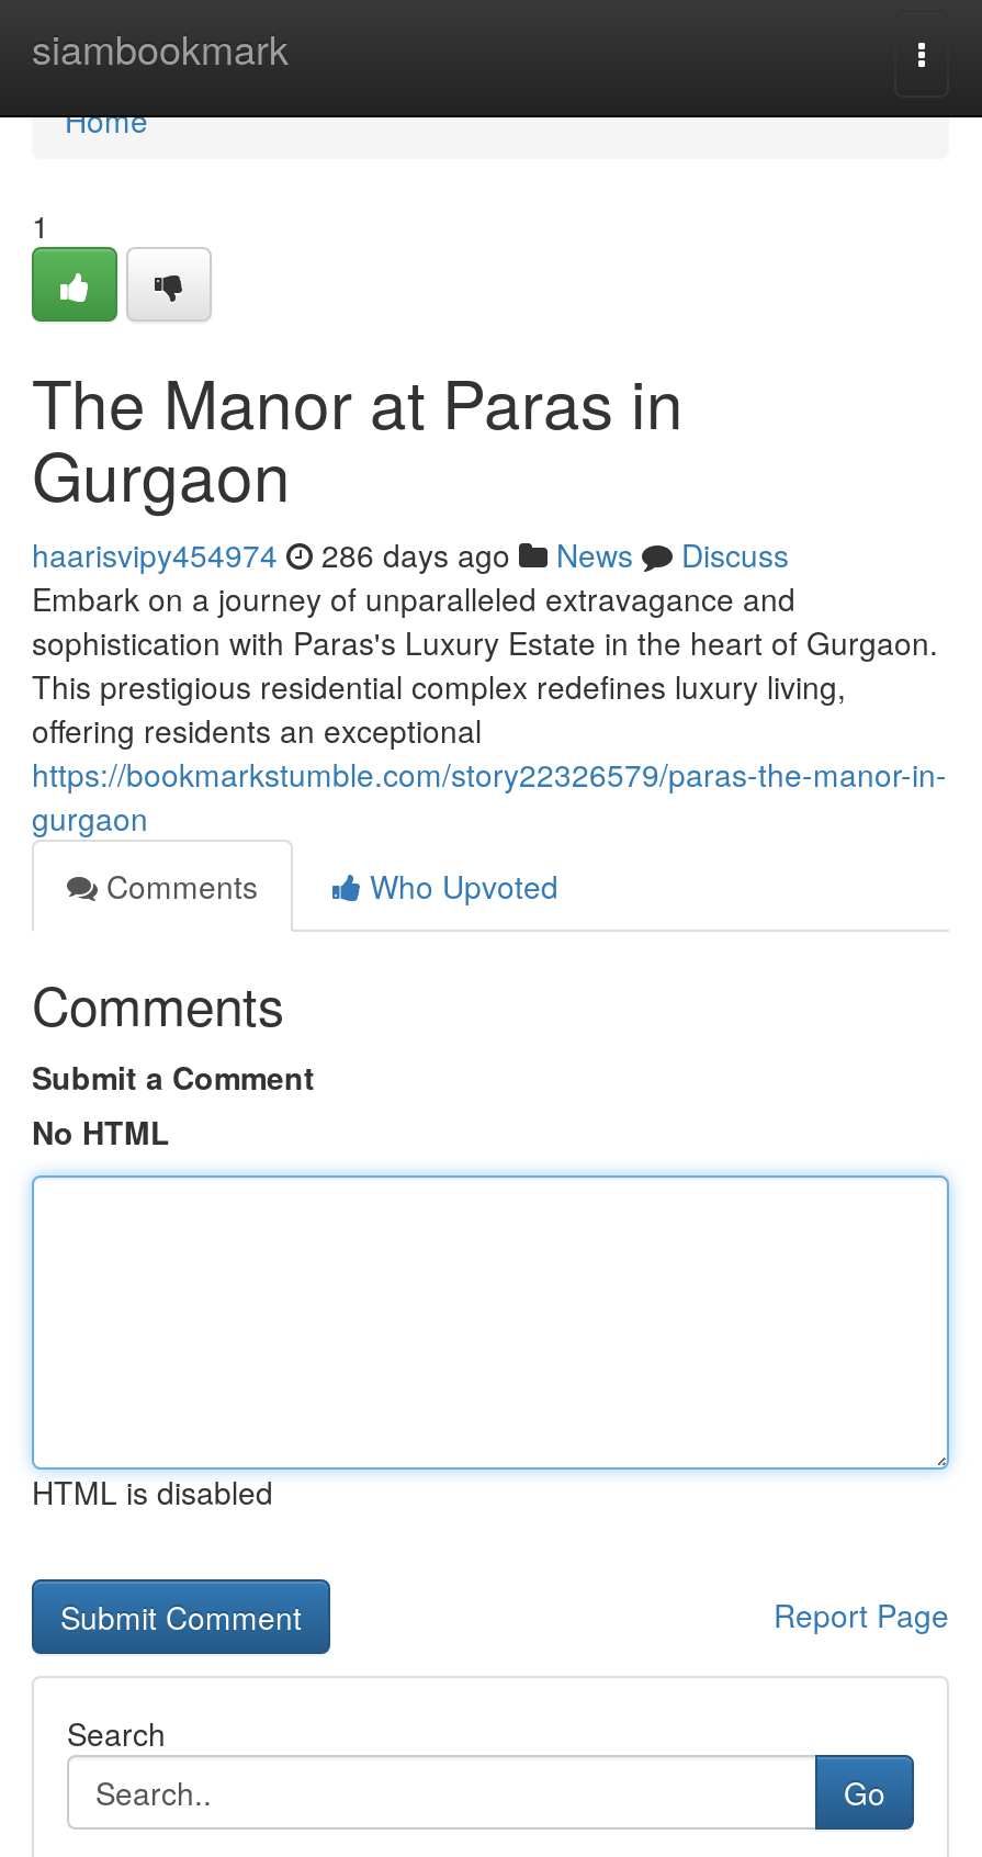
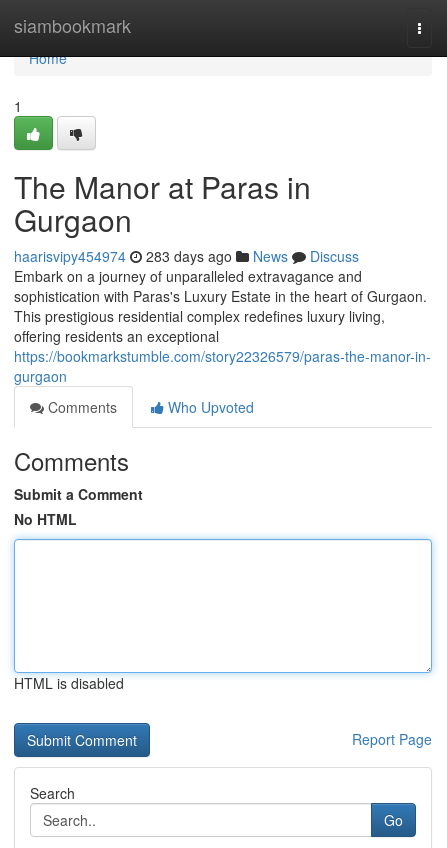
- haarisvipy454974 286 days ago News Discuss
+ haarisvipy454974 283 days ago News Discuss
